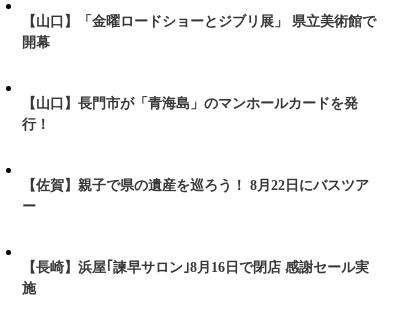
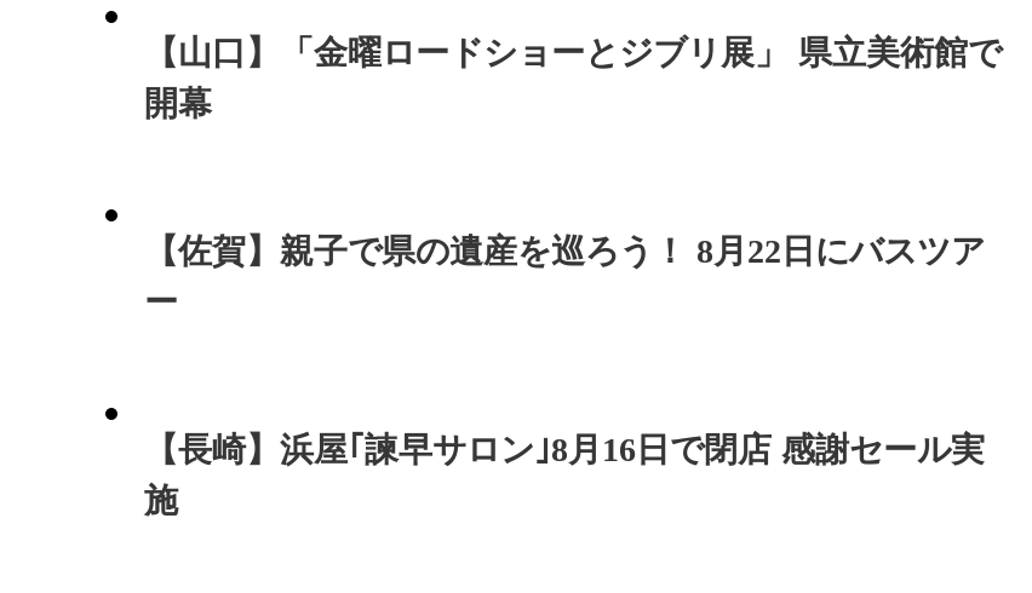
- 【山口】長門市が「青海島」のマンホールカードを発
- 行！
